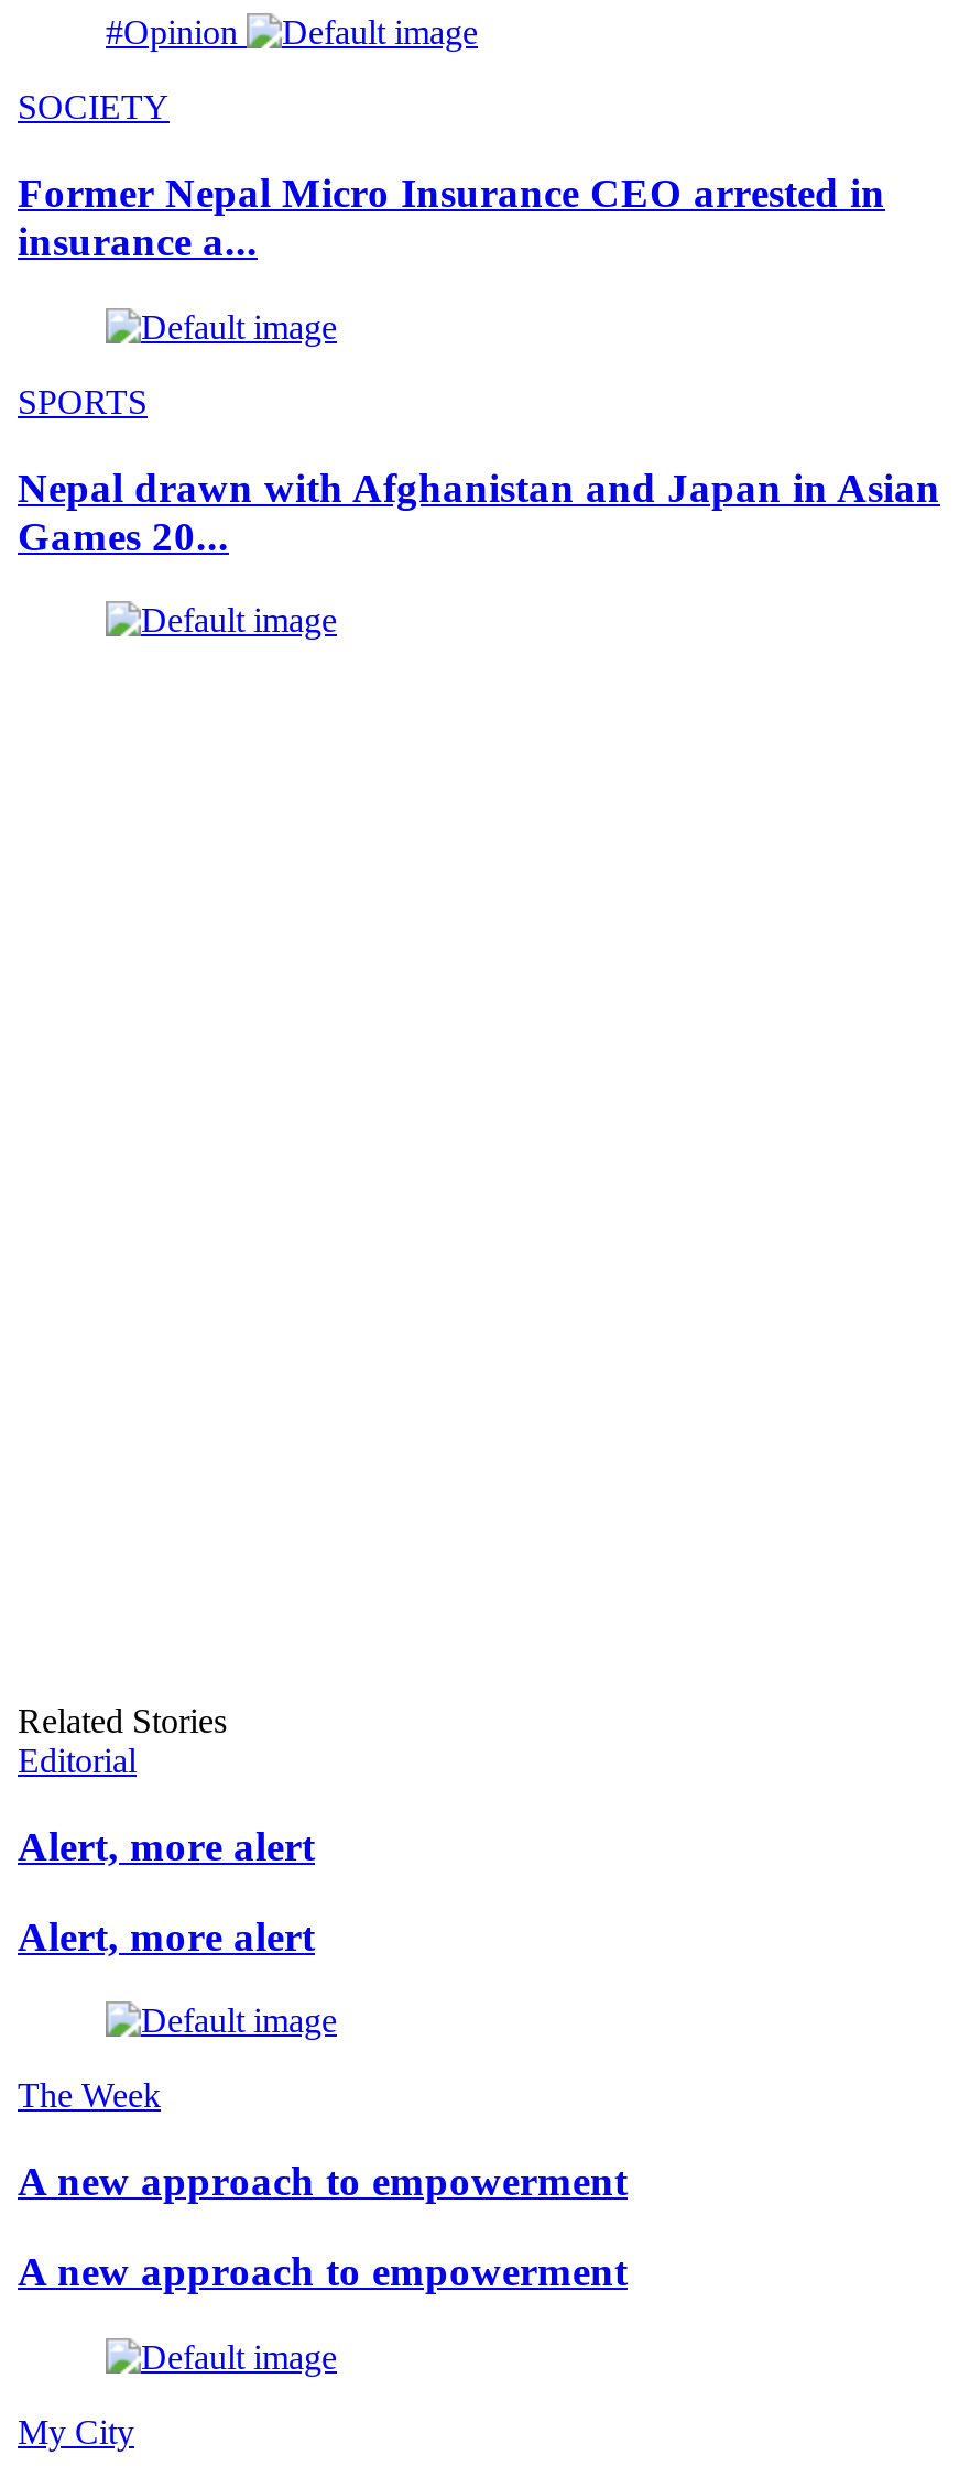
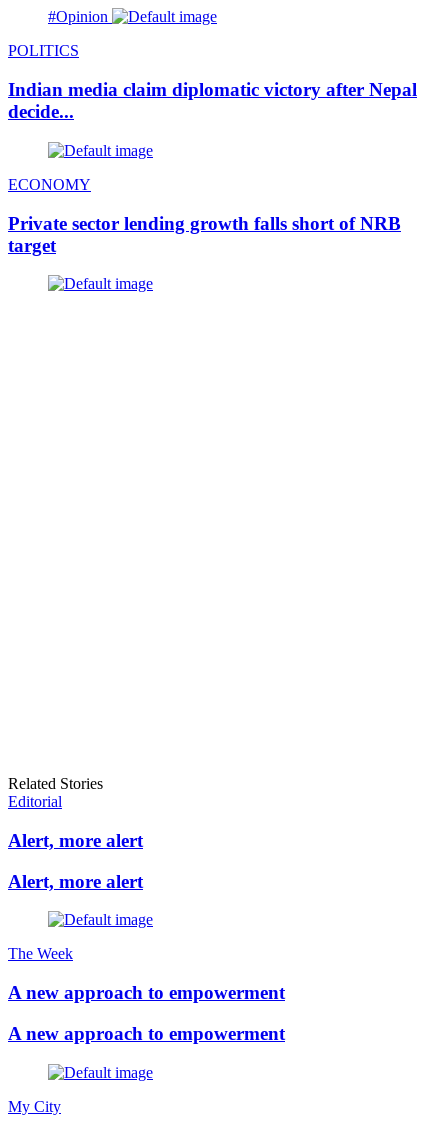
- SOCIETY
+ POLITICS

- Former Nepal Micro Insurance CEO arrested in
- insurance a...
+ Indian media claim diplomatic victory after Nepal
+ decide...

- SPORTS
+ ECONOMY

- Nepal drawn with Afghanistan and Japan in Asian
- Games 20...
+ Private sector lending growth falls short of NRB
+ target
